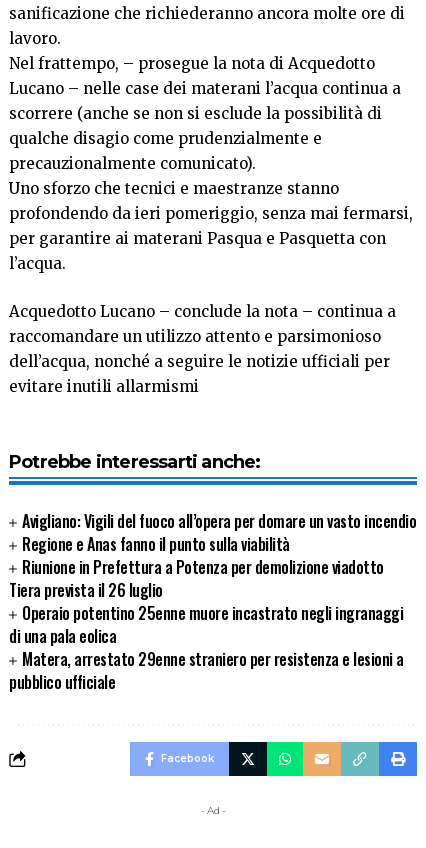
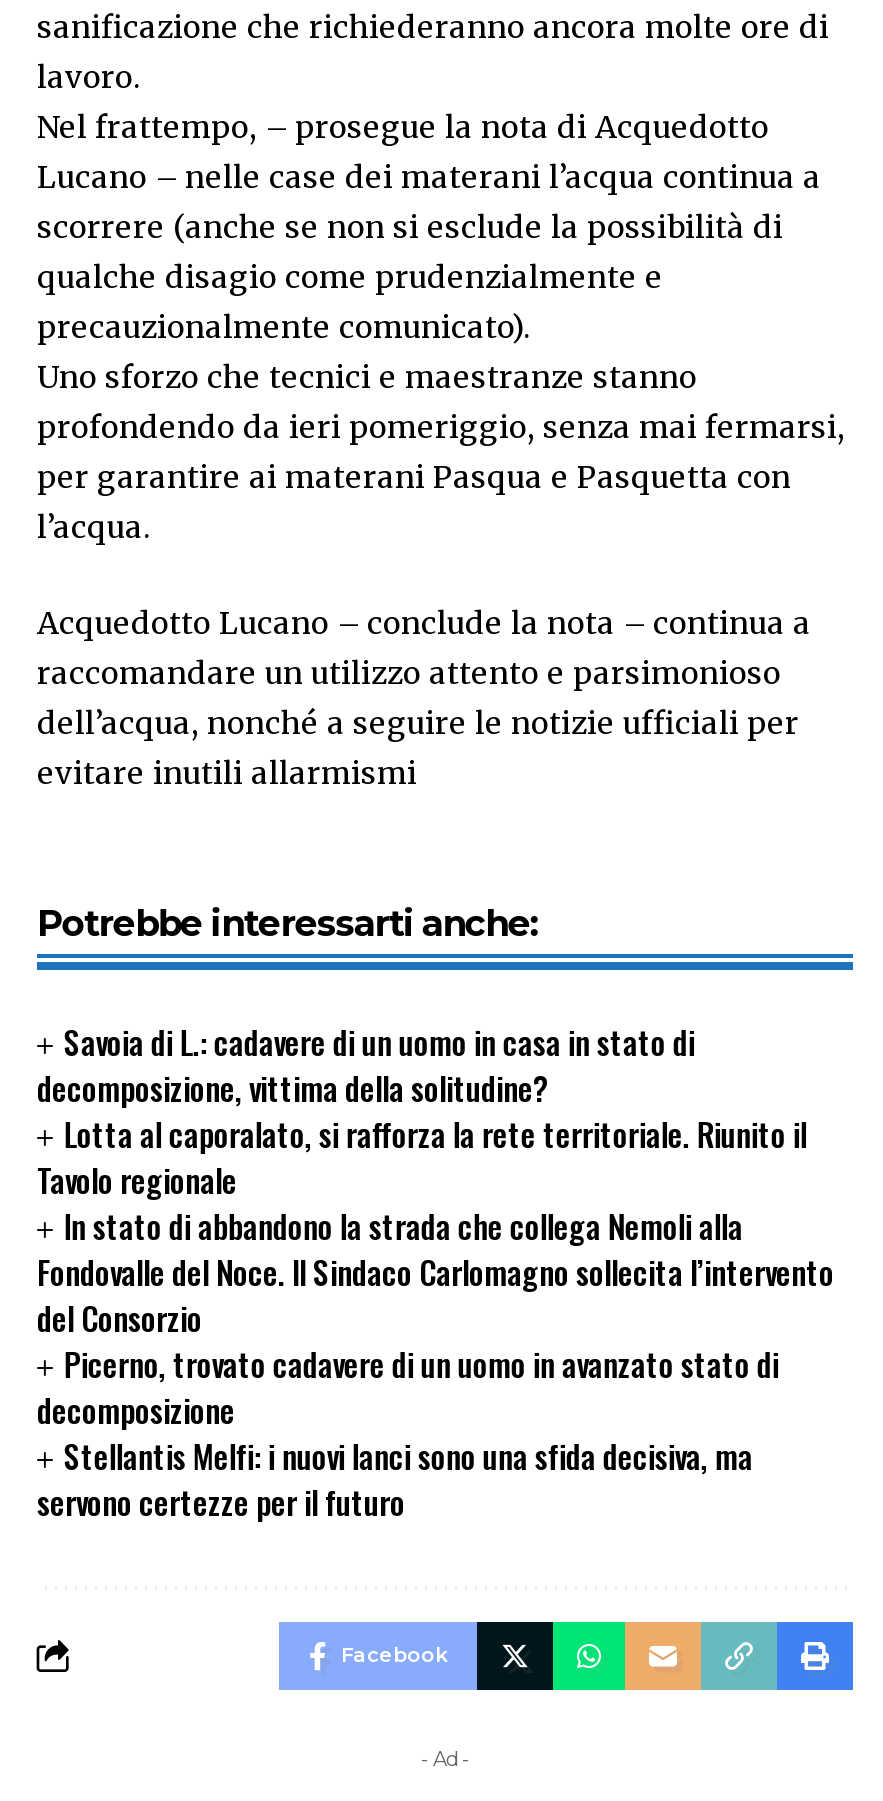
- Avigliano: Vigili del fuoco all’opera per domare un vasto incendio
- Regione e Anas fanno il punto sulla viabilità
- Riunione in Prefettura a Potenza per demolizione viadotto
- Tiera prevista il 26 luglio
- Operaio potentino 25enne muore incastrato negli ingranaggi
- di una pala eolica
- Matera, arrestato 29enne straniero per resistenza e lesioni a
- pubblico ufficiale
+ Savoia di L.: cadavere di un uomo in casa in stato di
+ decomposizione, vittima della solitudine?
+ Lotta al caporalato, si rafforza la rete territoriale. Riunito il
+ Tavolo regionale
+ In stato di abbandono la strada che collega Nemoli alla
+ Fondovalle del Noce. Il Sindaco Carlomagno sollecita l’intervento
+ del Consorzio
+ Picerno, trovato cadavere di un uomo in avanzato stato di
+ decomposizione
+ Stellantis Melfi: i nuovi lanci sono una sfida decisiva, ma
+ servono certezze per il futuro
